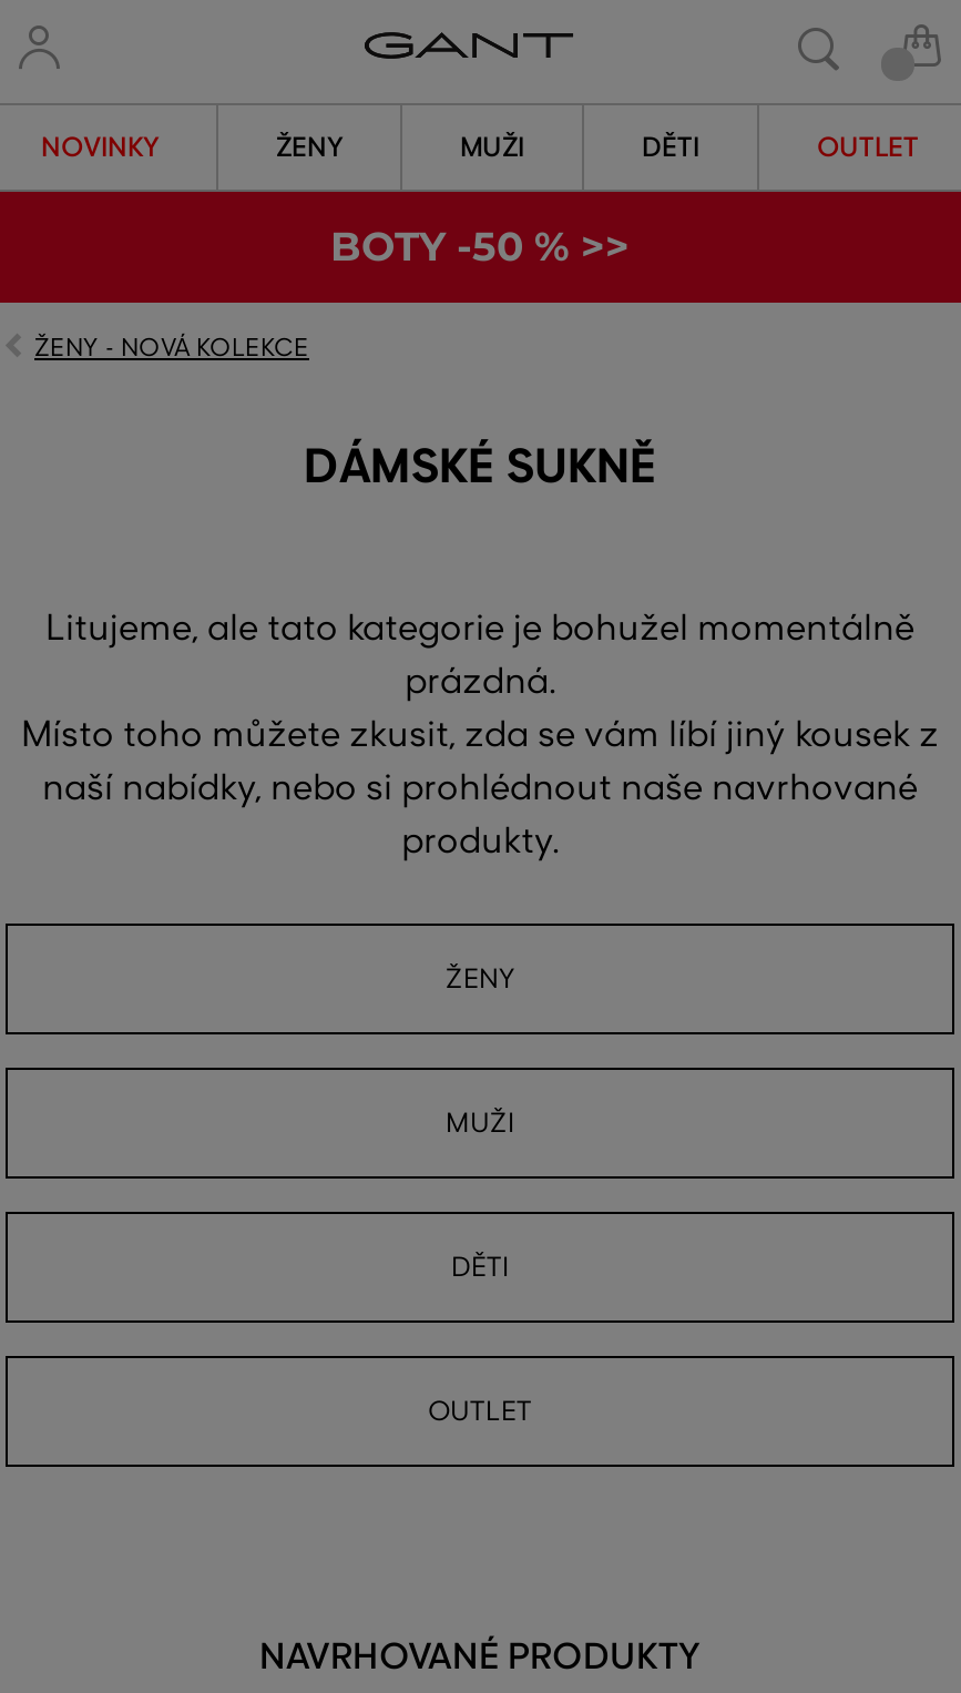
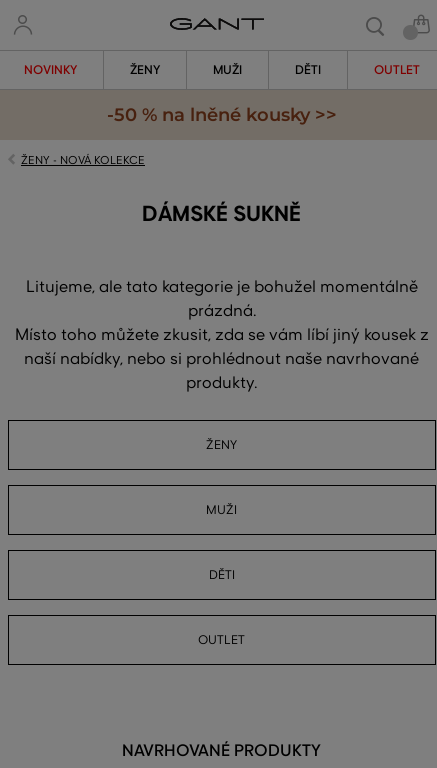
- BOTY -50 % >>
+ -50 % na lněné kousky >>
